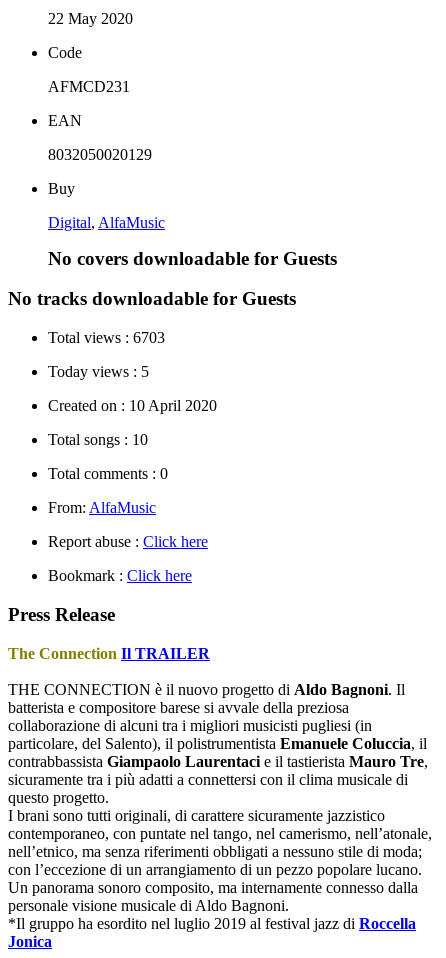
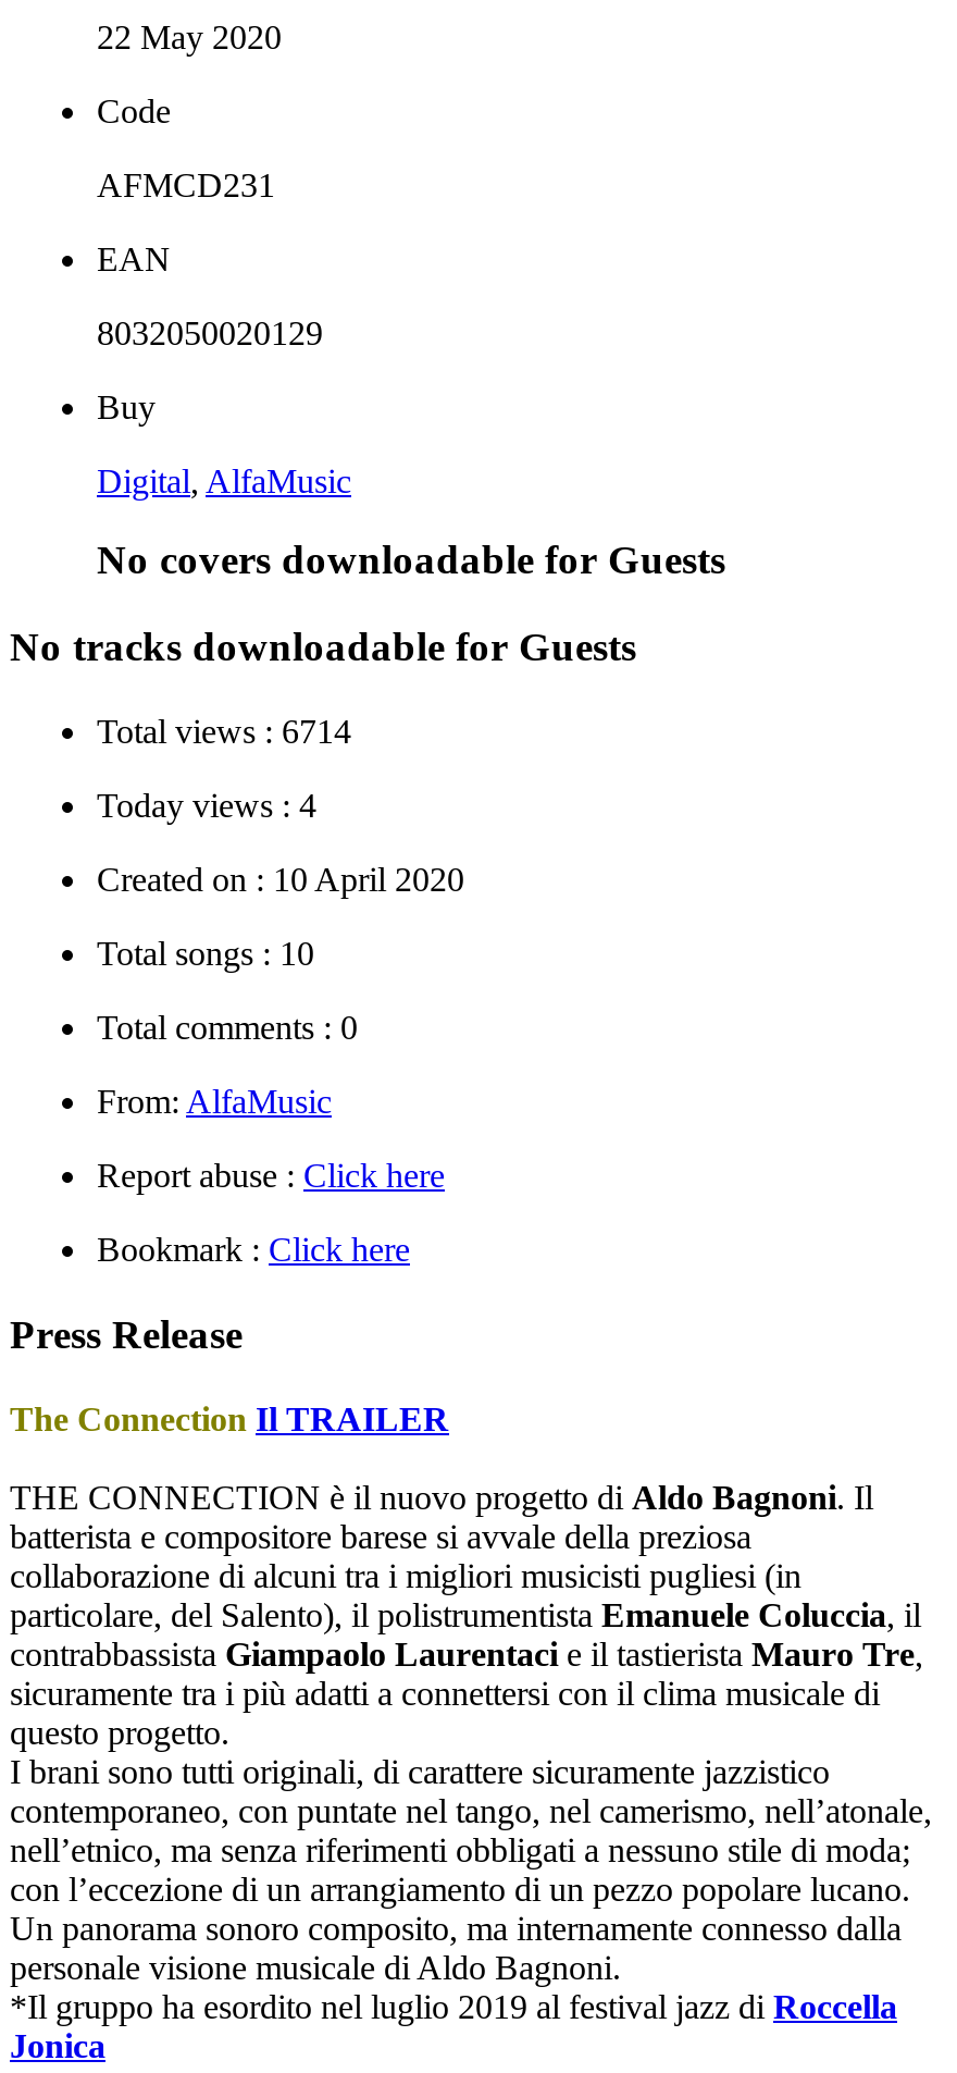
- Total views : 6703
+ Total views : 6714

- Today views : 5
+ Today views : 4
